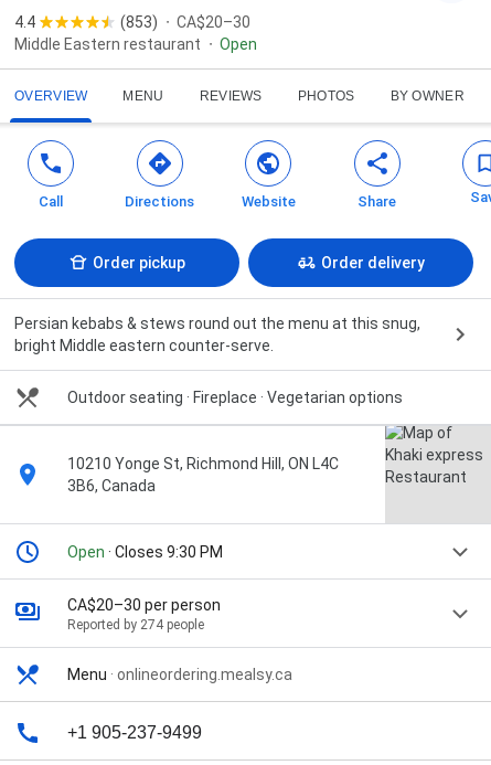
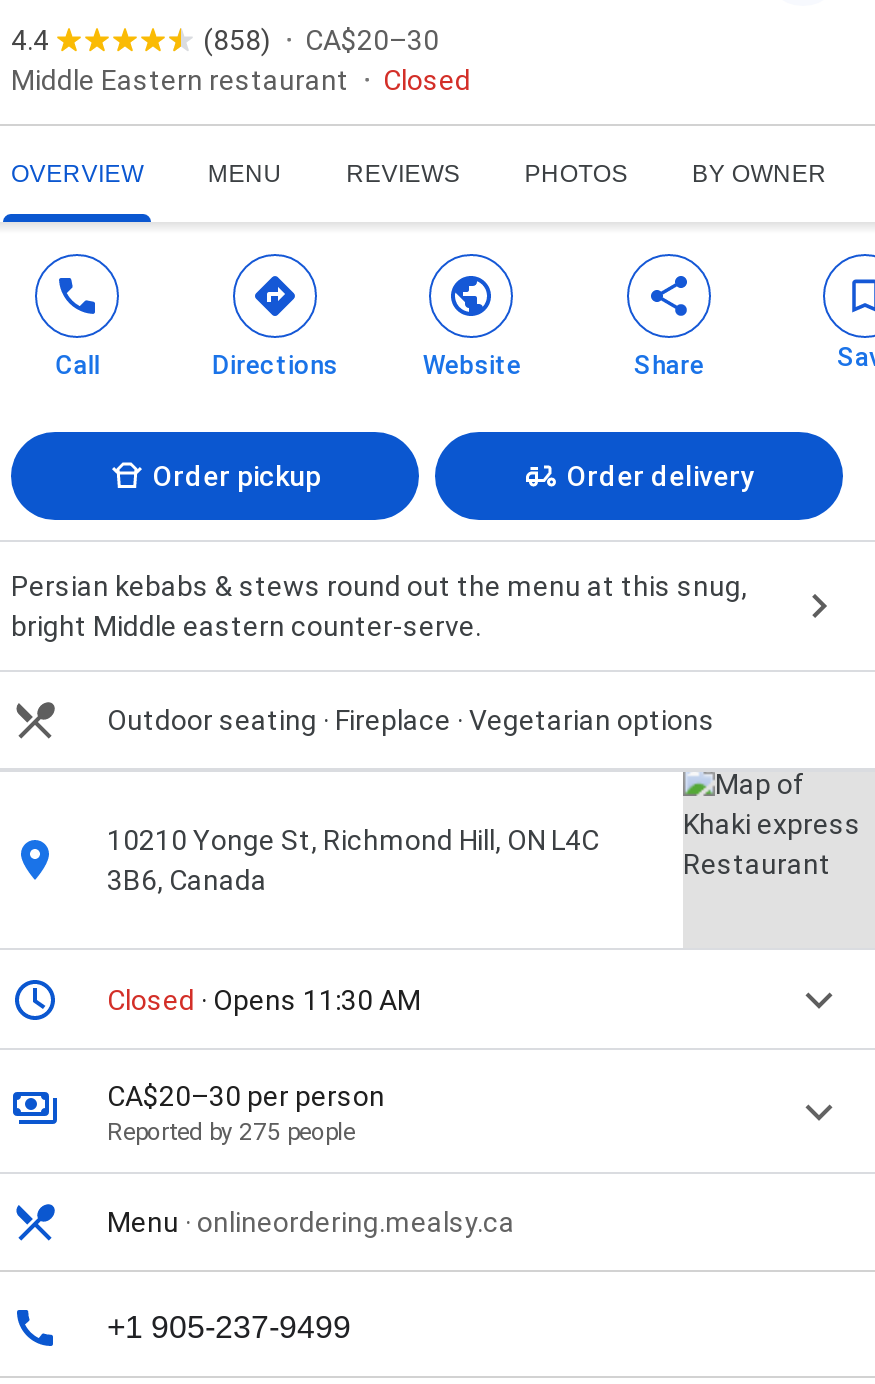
- (853) CA$20–30
+ (858) CA$20–30

- Open
+ Closed

- Open · Closes 9:30 PM
+ Closed · Opens 11:30 AM

- Reported by 274 people
+ Reported by 275 people
